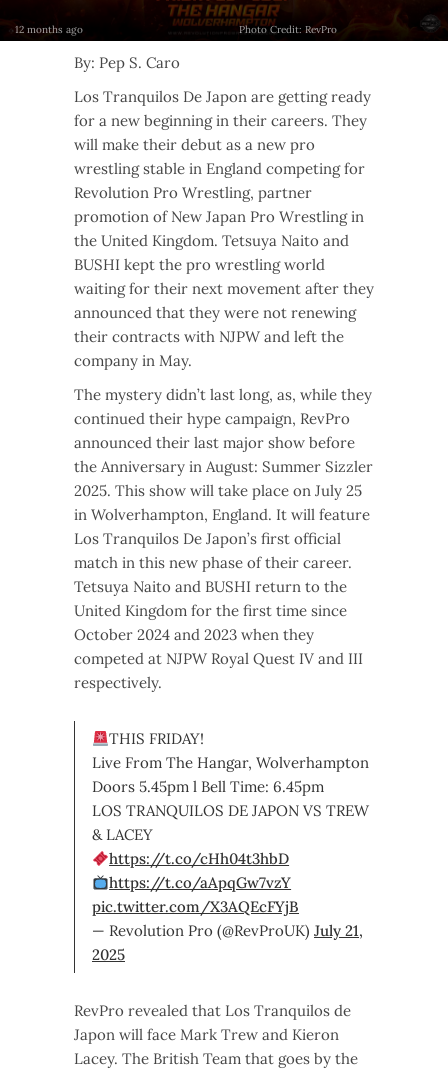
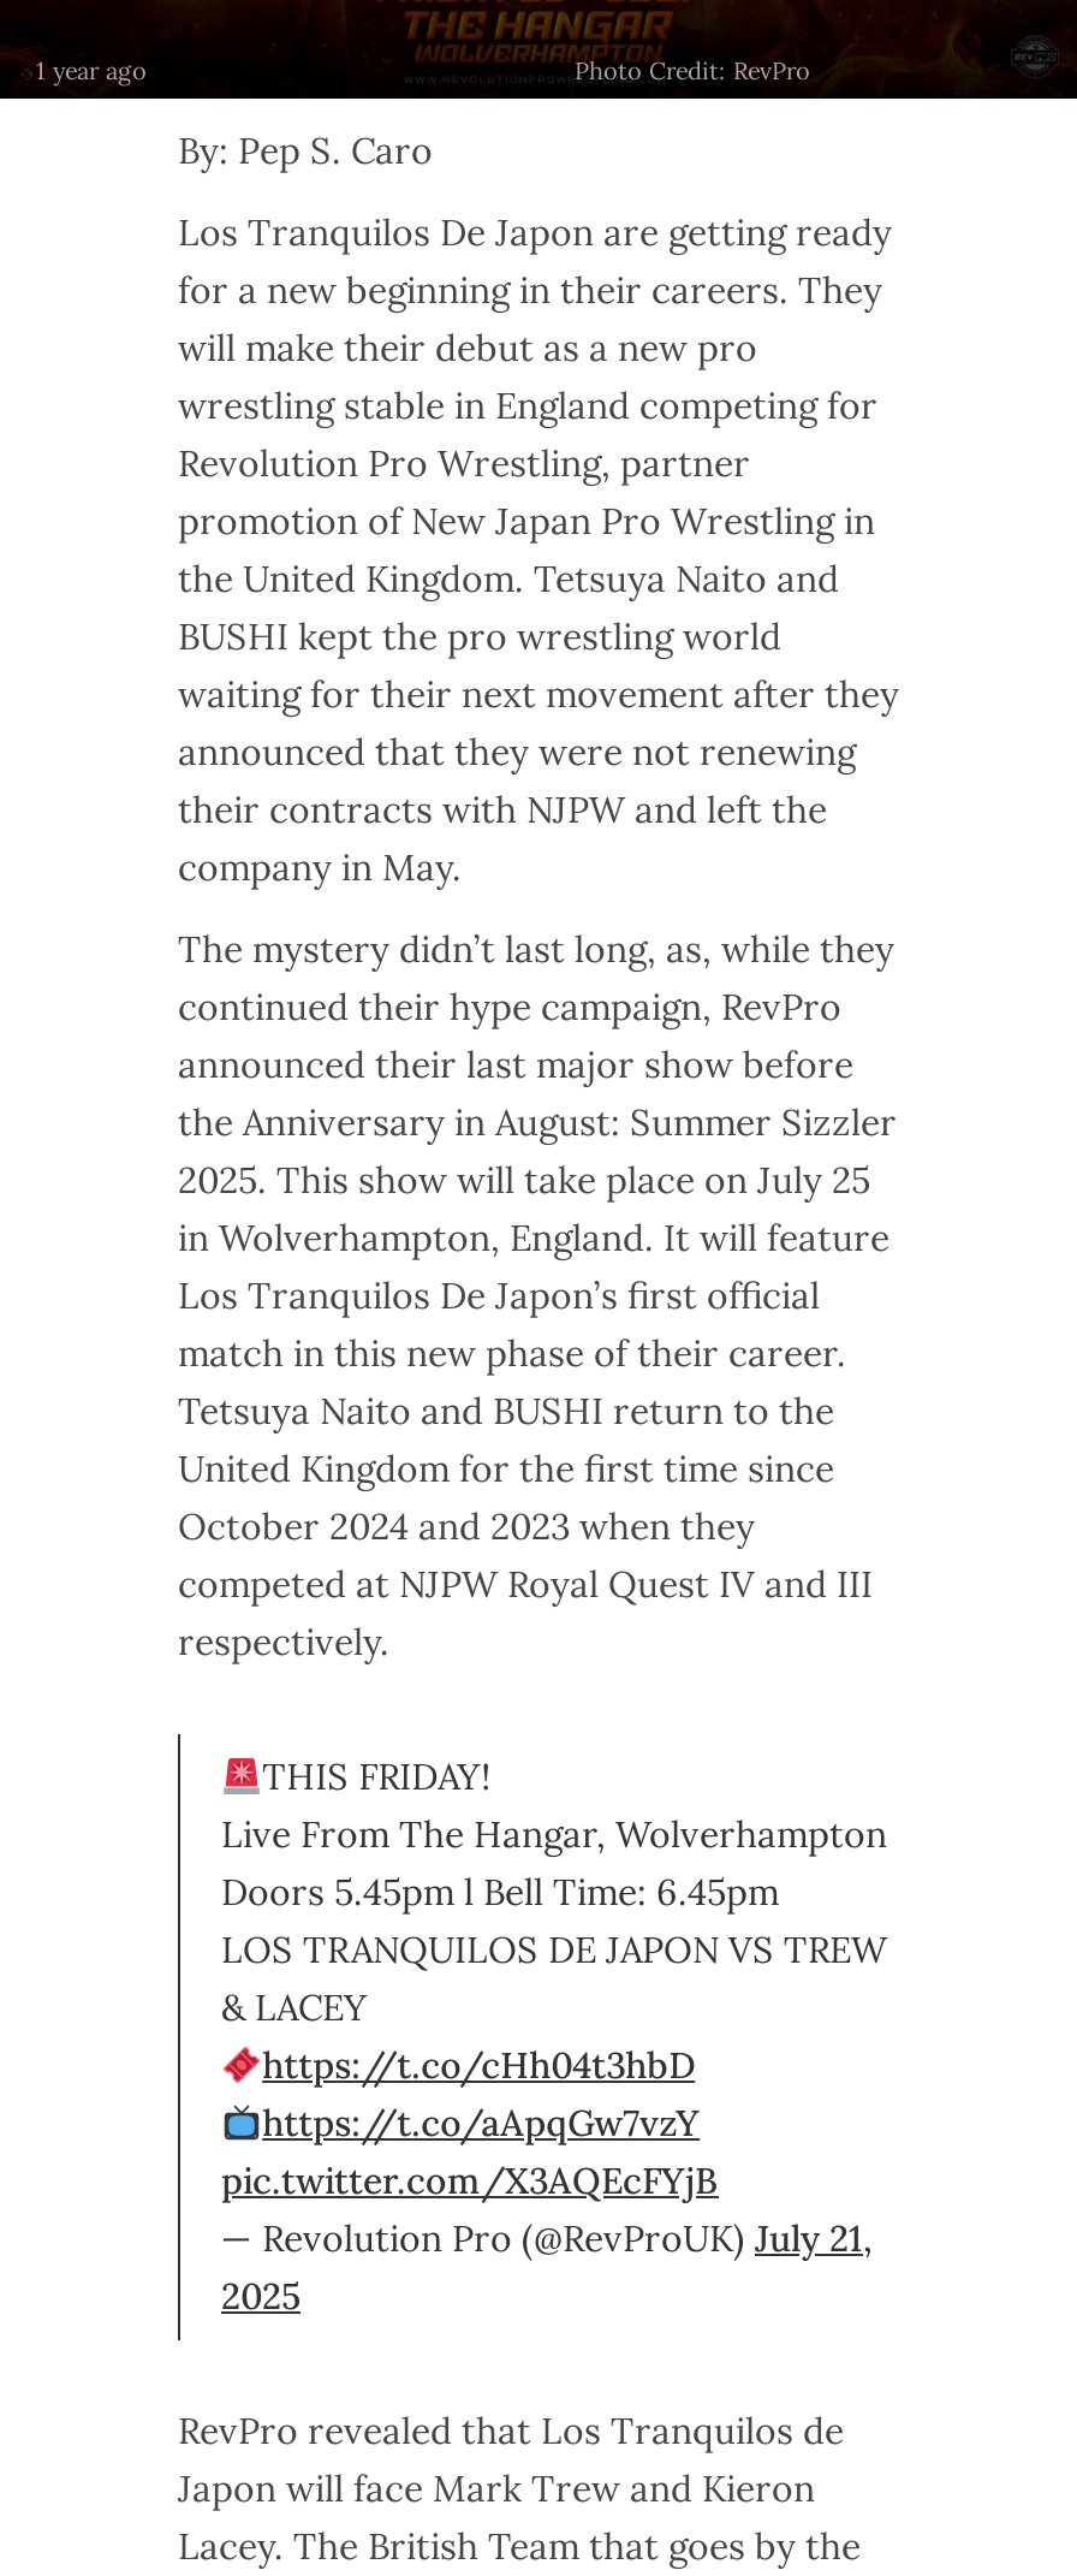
- 12 months ago
+ 1 year ago
